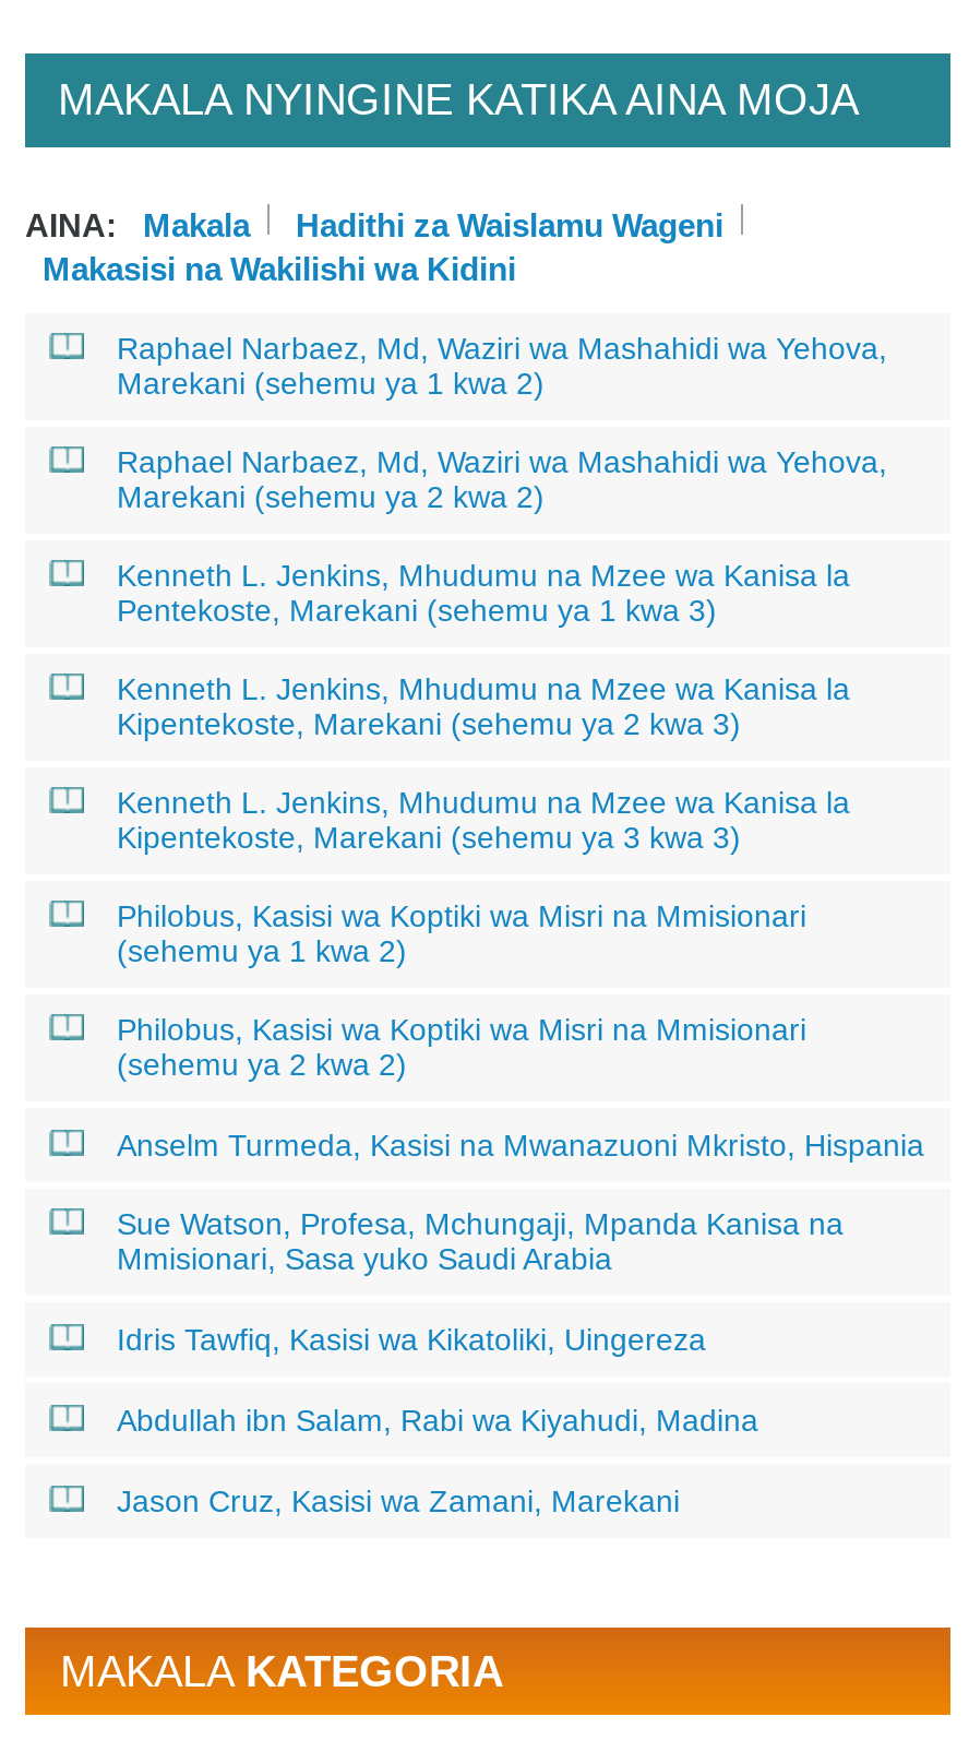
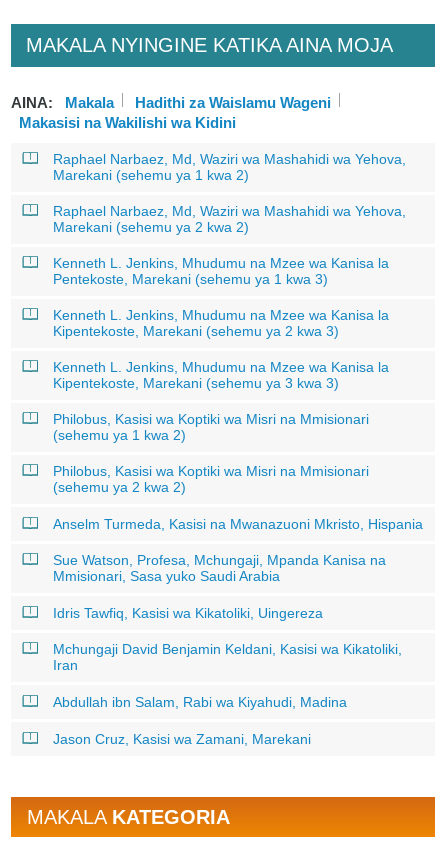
+ Mchungaji David Benjamin Keldani, Kasisi wa Kikatoliki,
+ Iran
